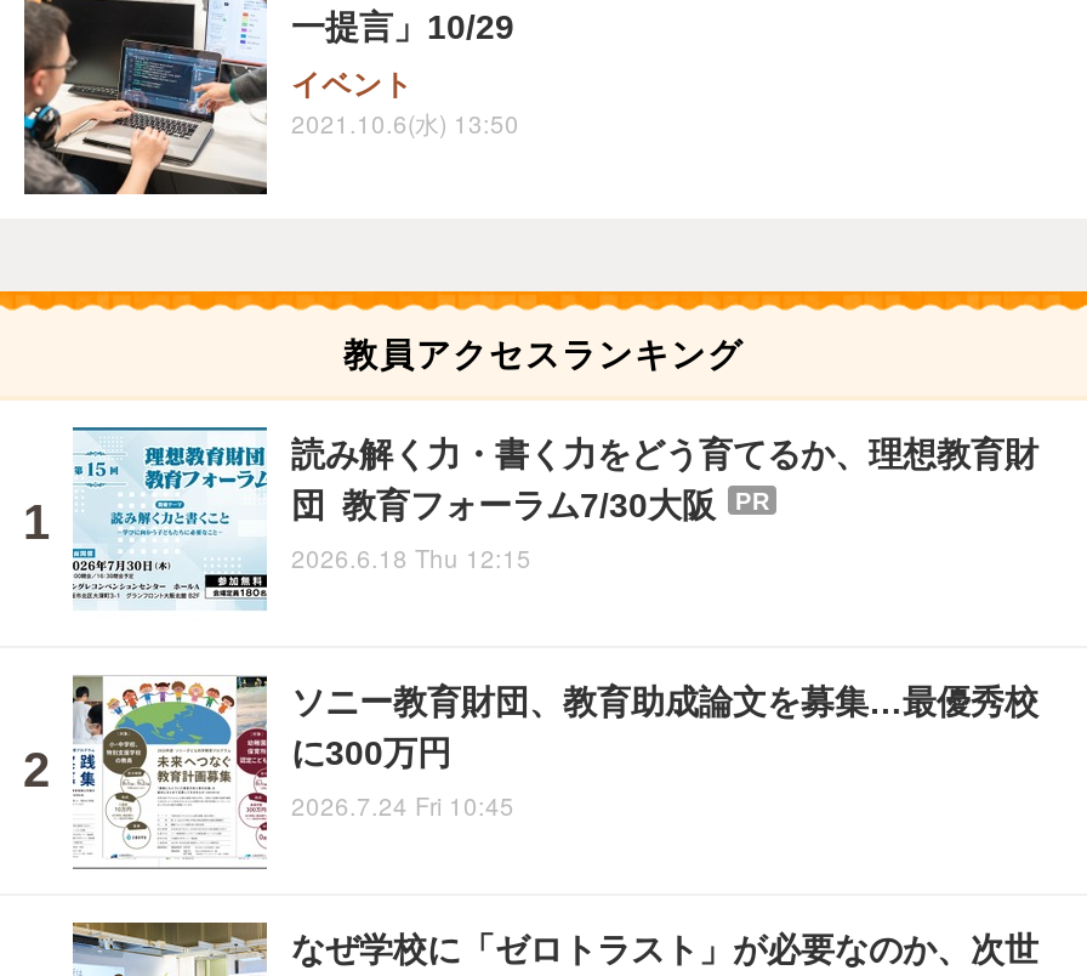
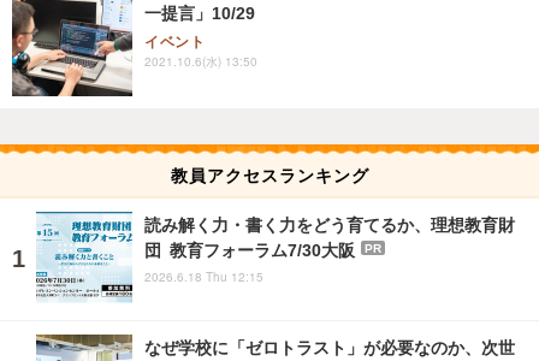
- [image]
- ソニー教育財団、教育助成論文を募集…最優秀校
- に300万円
- 2026.7.24 Fri 10:45
